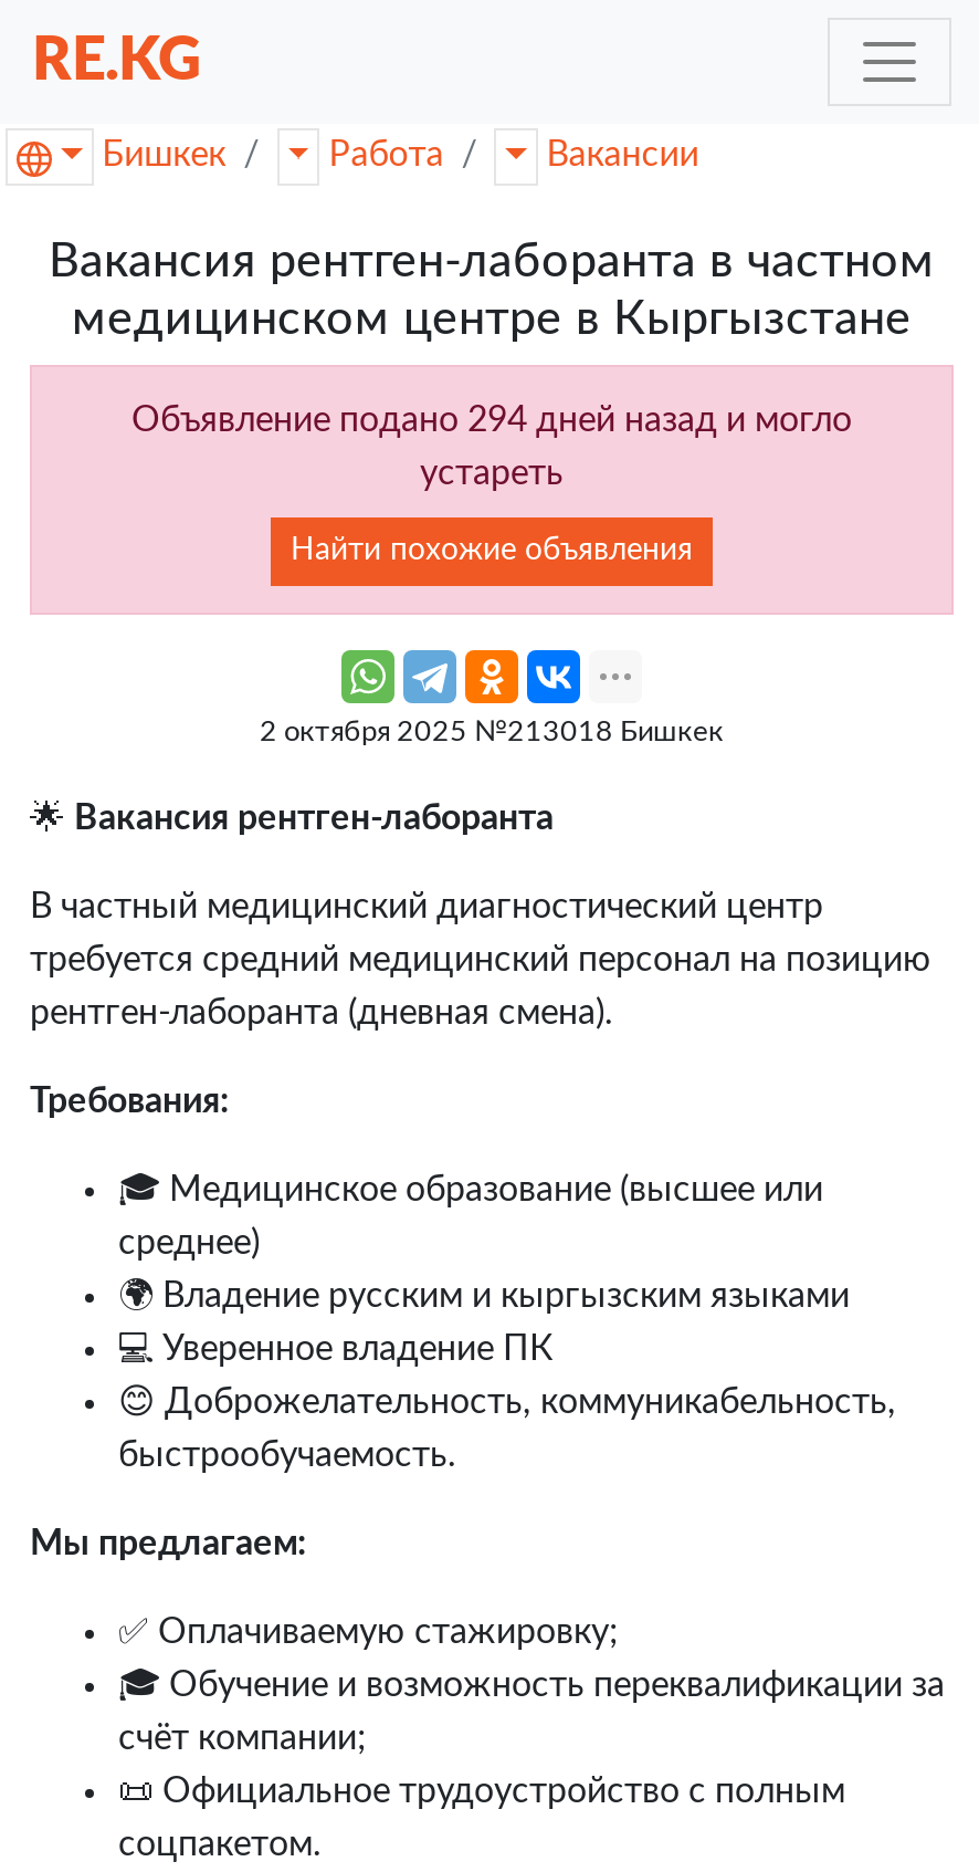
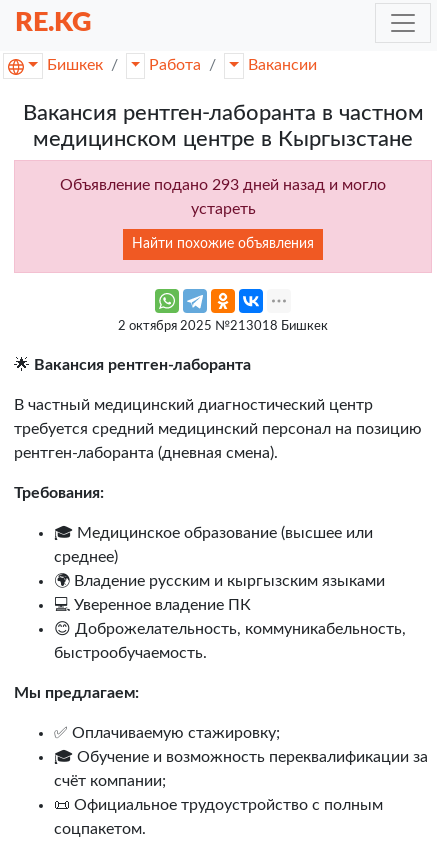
- Объявление подано 294 дней назад и могло
+ Объявление подано 293 дней назад и могло
